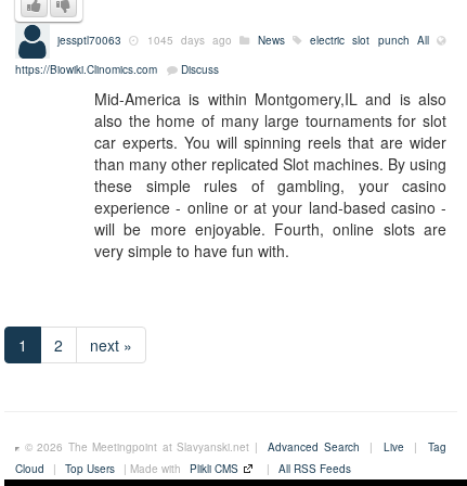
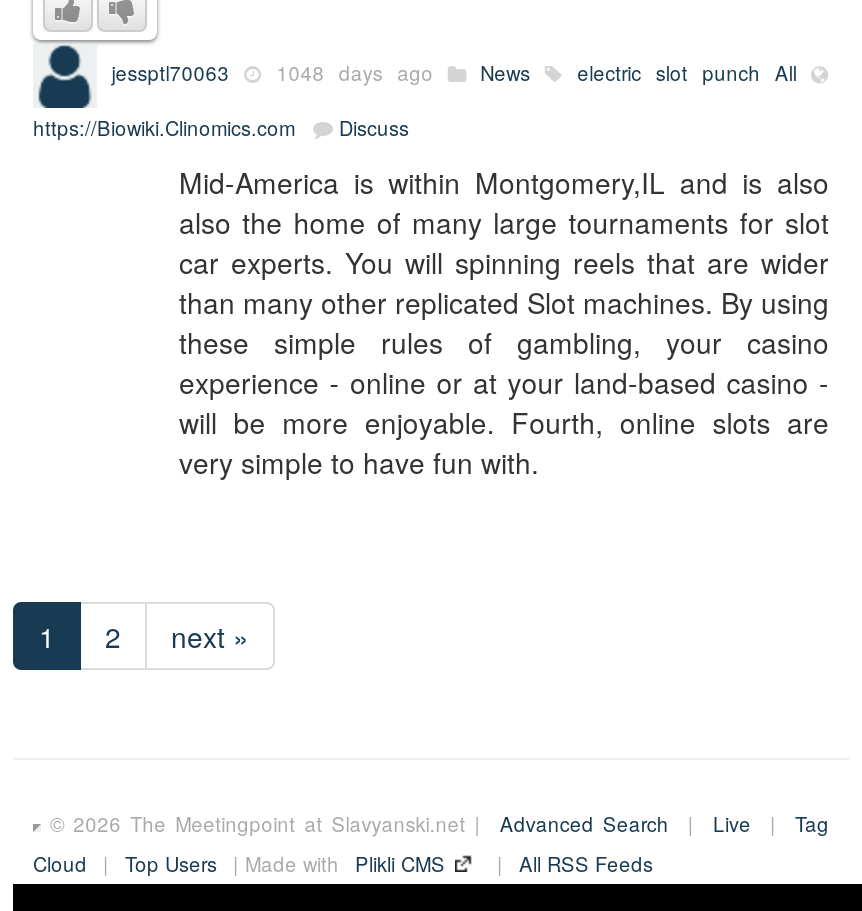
- jessptl70063 1045 days ago News electric slot punch All
+ jessptl70063 1048 days ago News electric slot punch All
